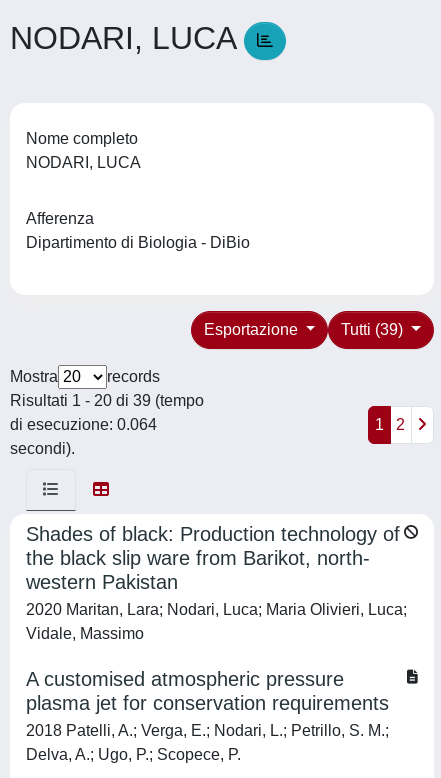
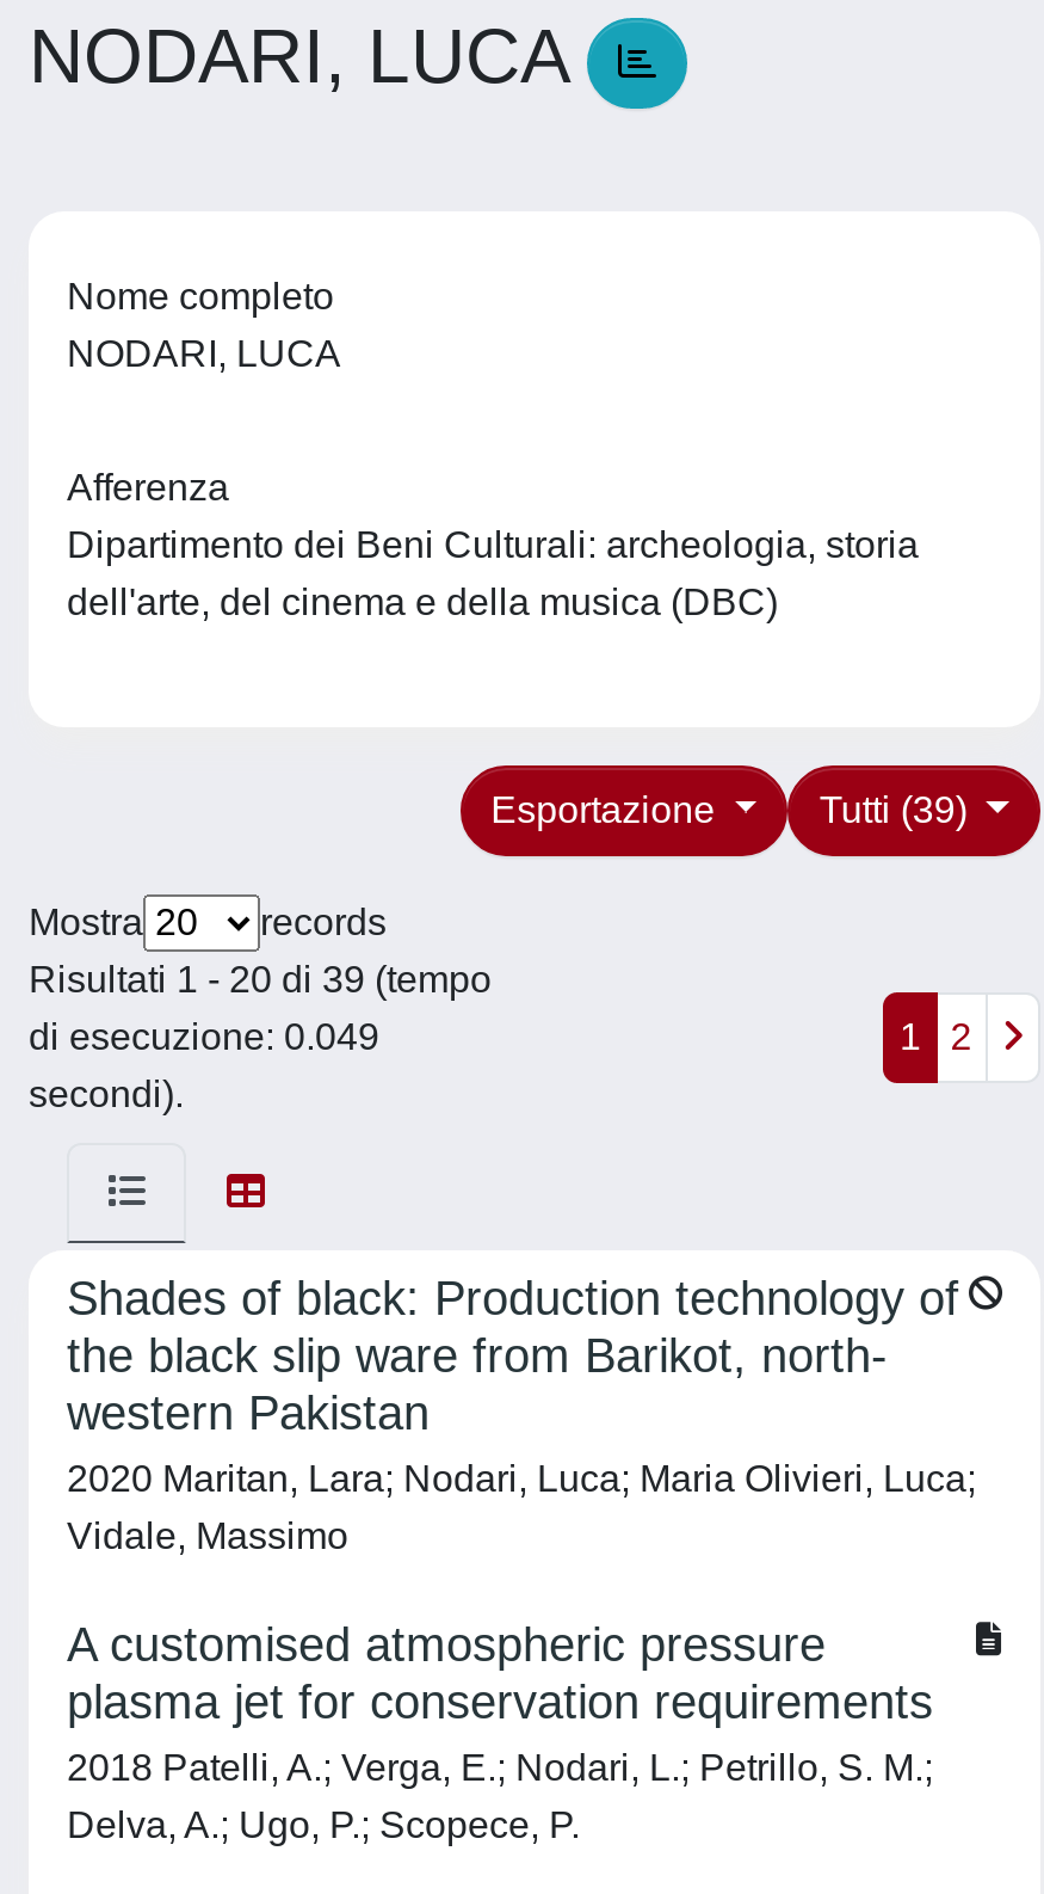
- Dipartimento di Biologia - DiBio
+ Dipartimento dei Beni Culturali: archeologia, storia
+ dell'arte, del cinema e della musica (DBC)

- di esecuzione: 0.064
+ di esecuzione: 0.049
